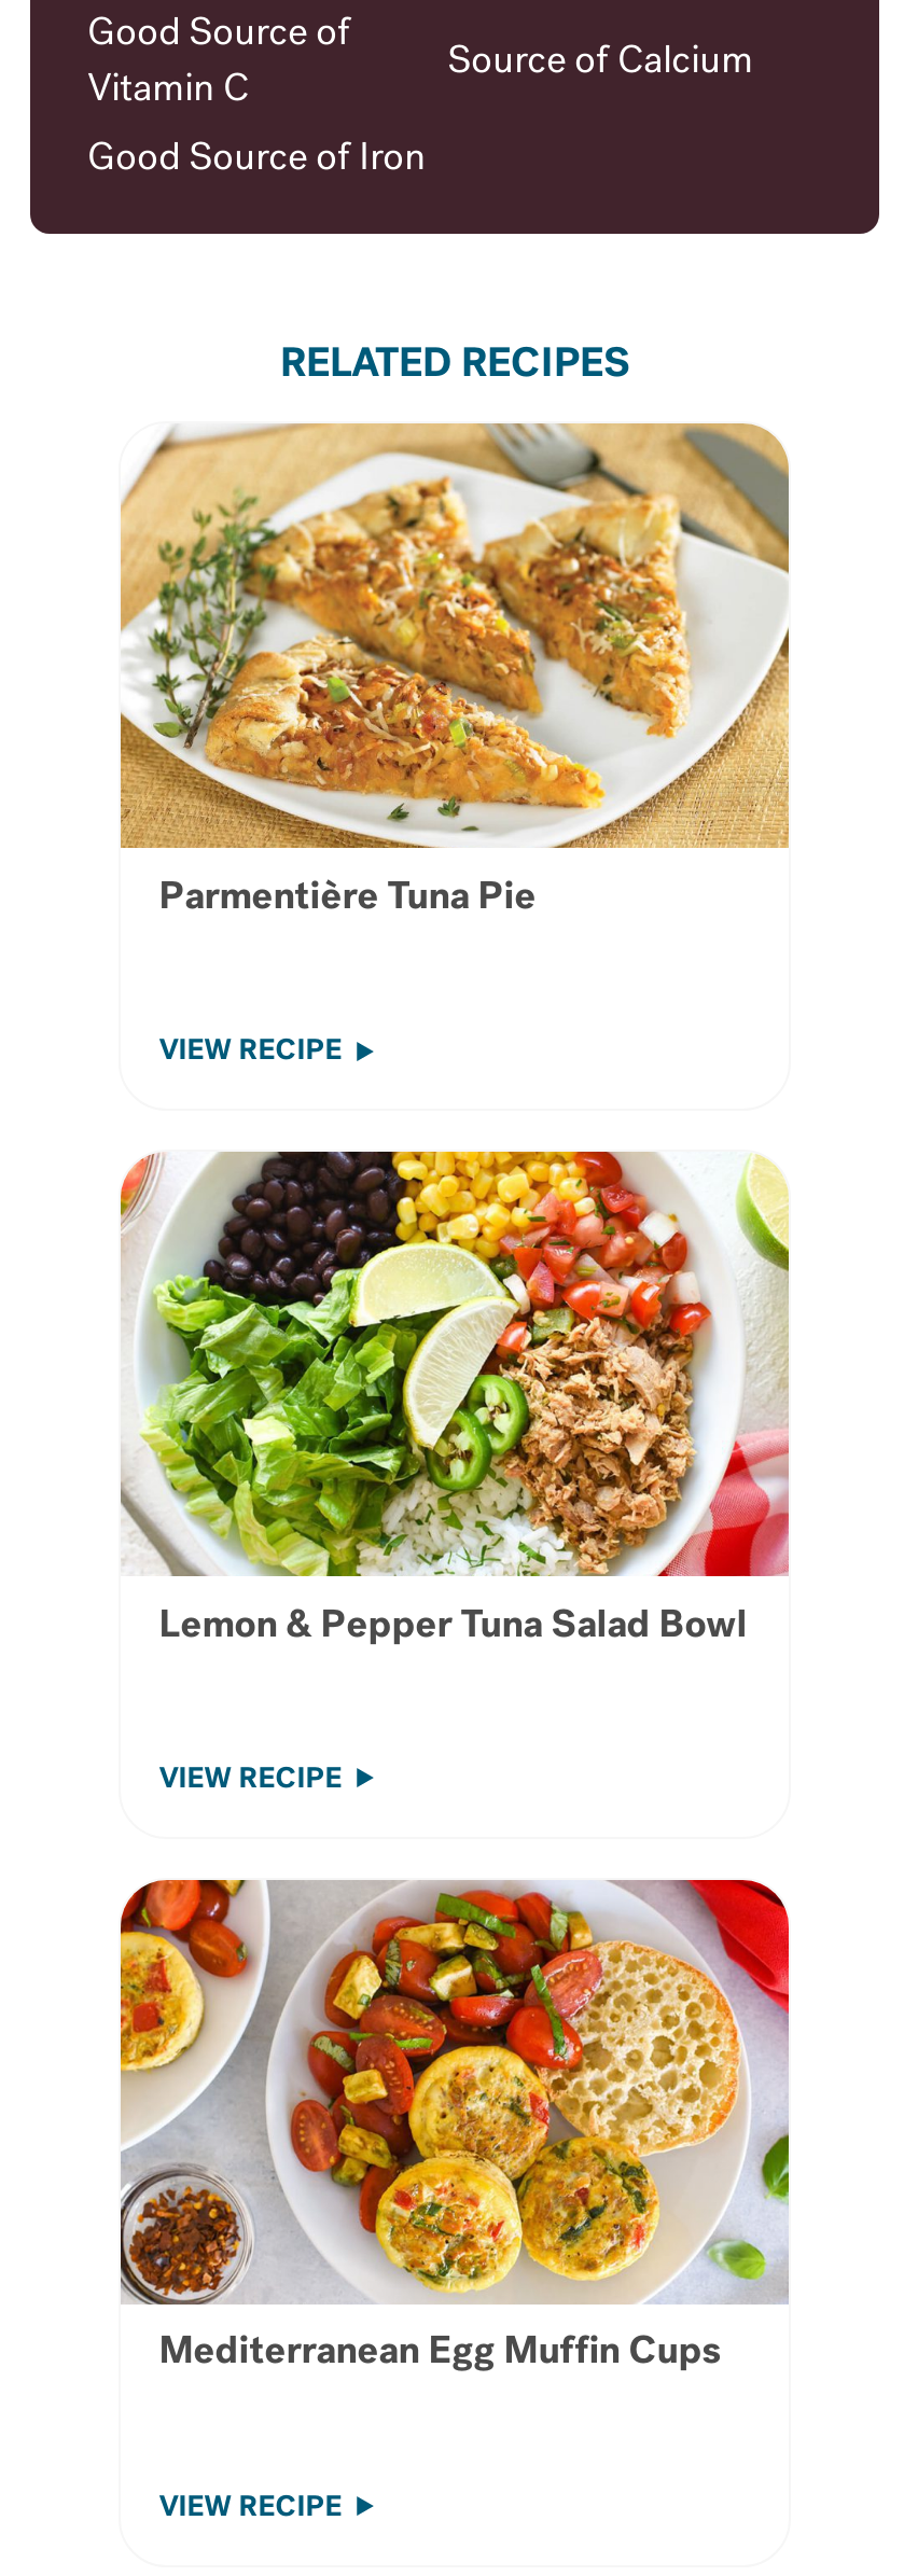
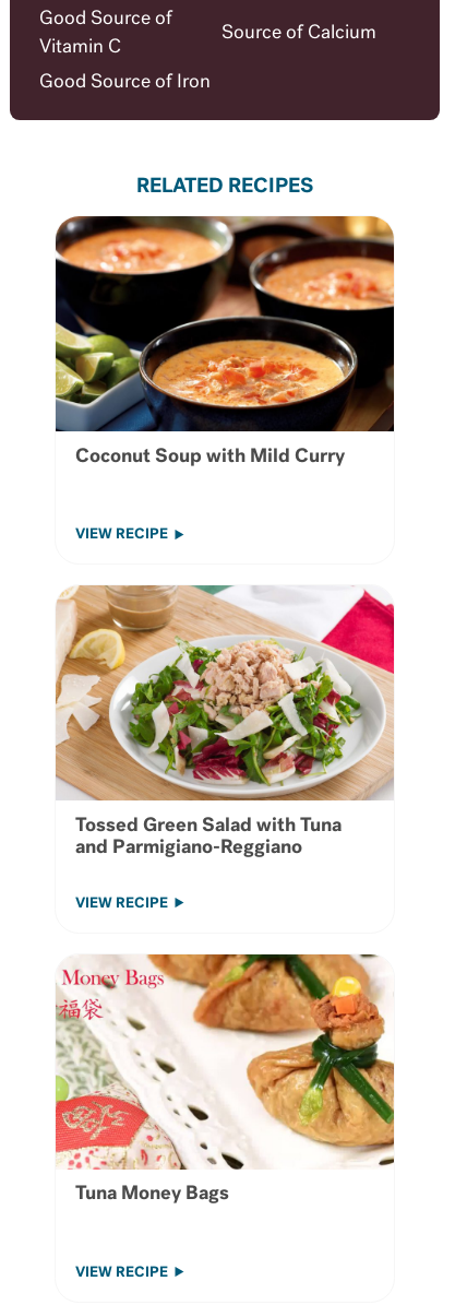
- [image]
- Parmentière Tuna Pie
+ [image]
+ Coconut Soup with Mild Curry

- [image]
- Lemon & Pepper Tuna Salad Bowl
+ [image]
+ Tossed Green Salad with Tuna
+ and Parmigiano-Reggiano

- [image]
- Mediterranean Egg Muffin Cups
+ [image]
+ Tuna Money Bags
